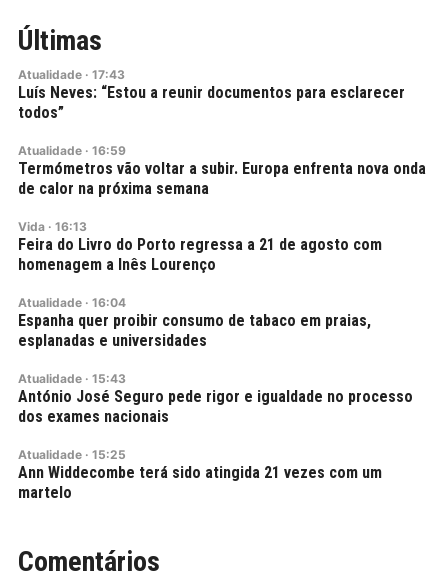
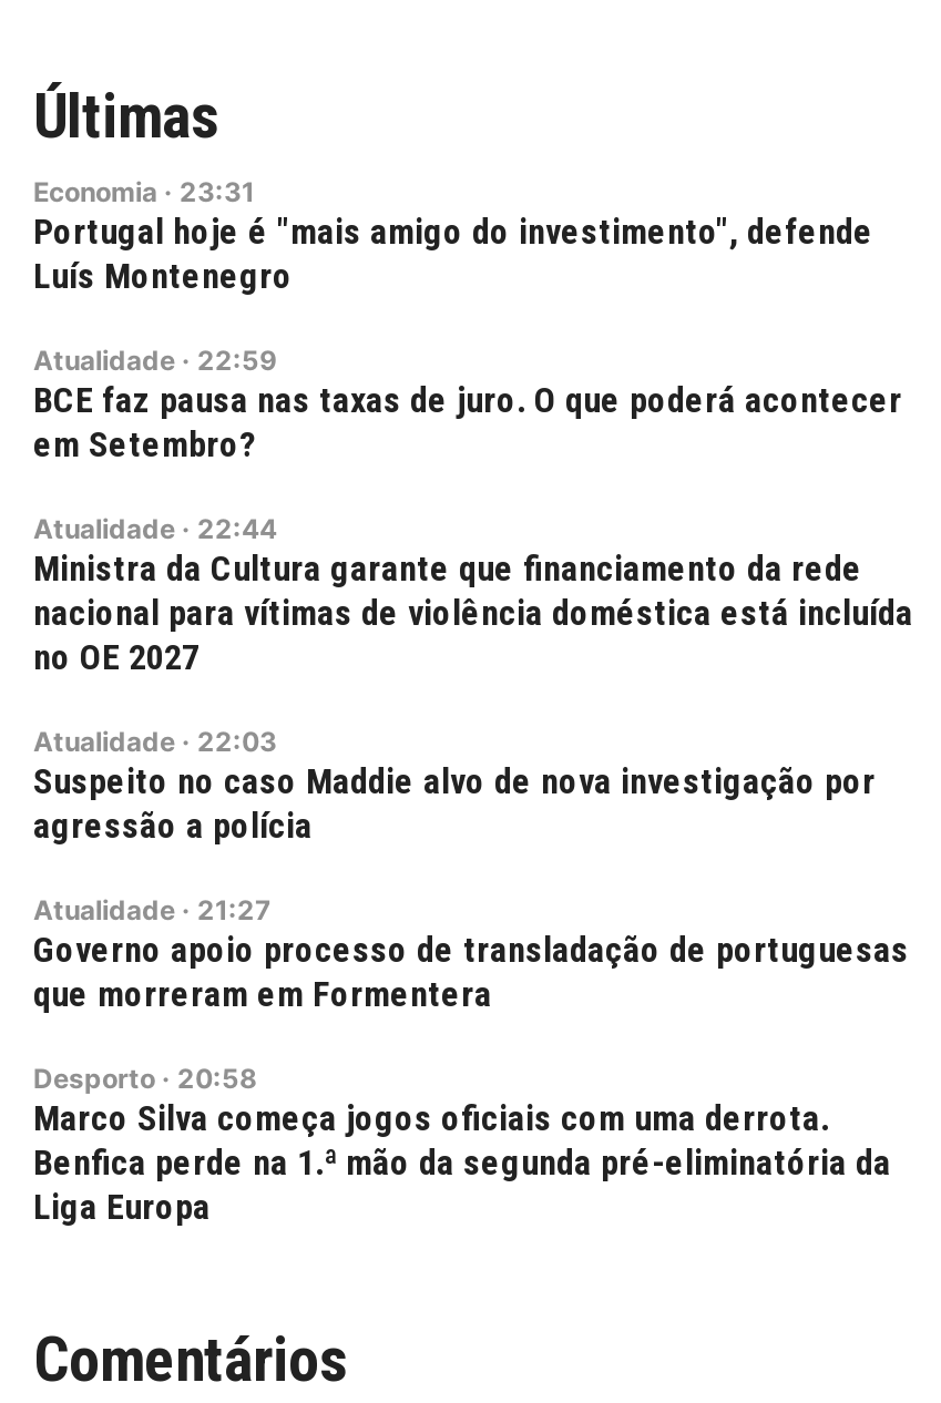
- Atualidade · 17:43
- Luís Neves: “Estou a reunir documentos para esclarecer
- todos”
+ Economia · 23:31
+ Portugal hoje é "mais amigo do investimento", defende
+ Luís Montenegro

- Atualidade · 16:59
- Termómetros vão voltar a subir. Europa enfrenta nova onda
- de calor na próxima semana
+ Atualidade · 22:59
+ BCE faz pausa nas taxas de juro. O que poderá acontecer
+ em Setembro?

- Vida · 16:13
- Feira do Livro do Porto regressa a 21 de agosto com
- homenagem a Inês Lourenço
+ Atualidade · 22:44
+ Ministra da Cultura garante que financiamento da rede
+ nacional para vítimas de violência doméstica está incluída
+ no OE 2027

- Atualidade · 16:04
- Espanha quer proibir consumo de tabaco em praias,
- esplanadas e universidades
+ Atualidade · 22:03
+ Suspeito no caso Maddie alvo de nova investigação por
+ agressão a polícia

- Atualidade · 15:43
- António José Seguro pede rigor e igualdade no processo
- dos exames nacionais
+ Atualidade · 21:27
+ Governo apoio processo de transladação de portuguesas
+ que morreram em Formentera

- Atualidade · 15:25
- Ann Widdecombe terá sido atingida 21 vezes com um
- martelo
+ Desporto · 20:58
+ Marco Silva começa jogos oficiais com uma derrota.
+ Benfica perde na 1.ª mão da segunda pré-eliminatória da
+ Liga Europa
